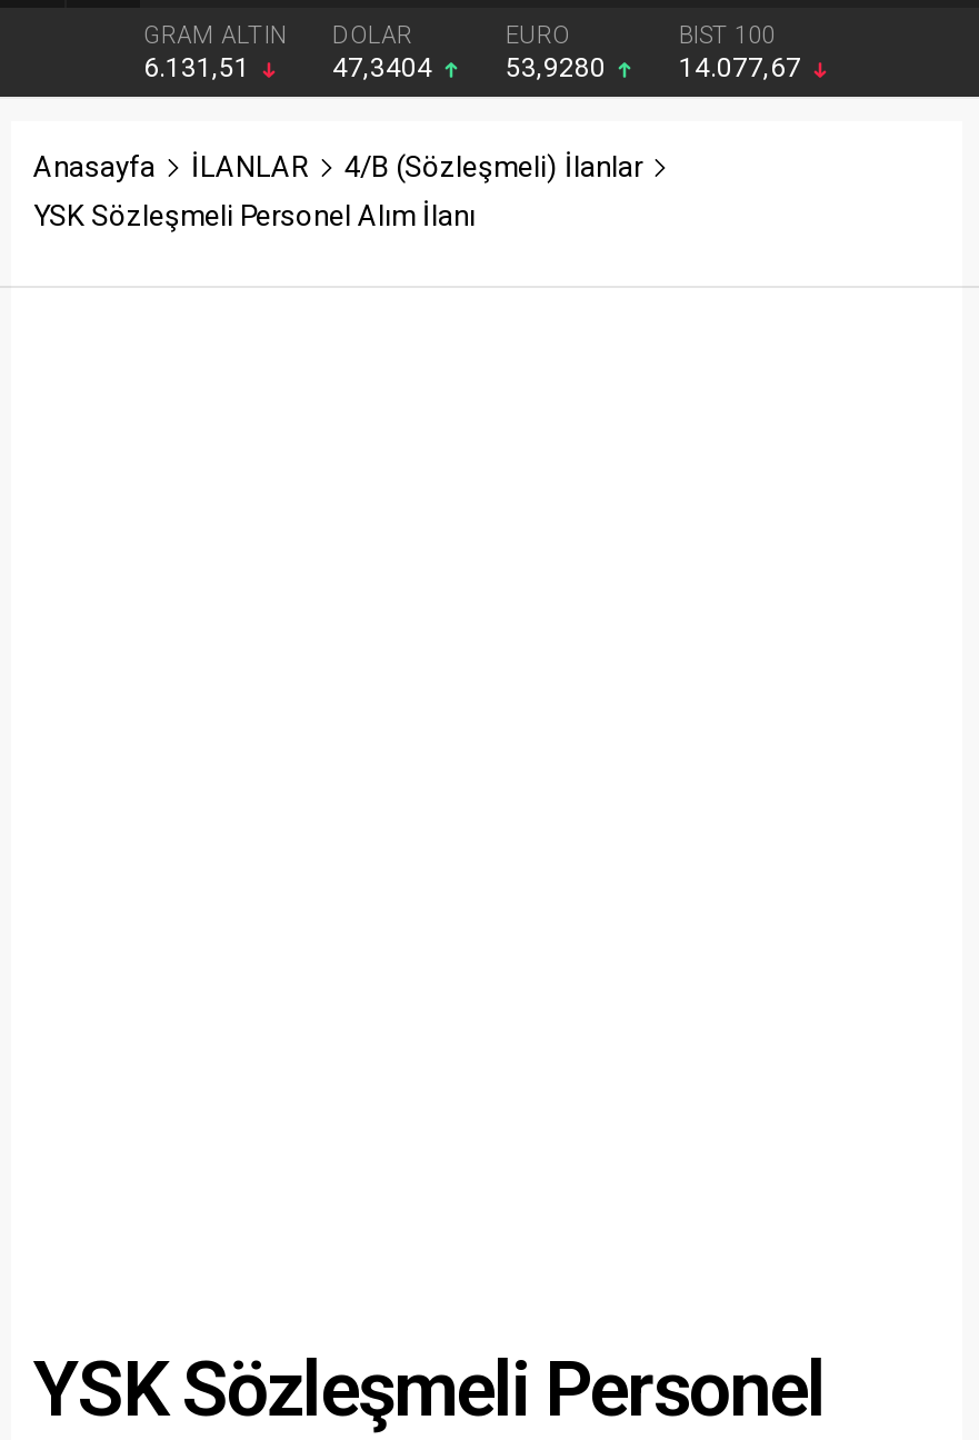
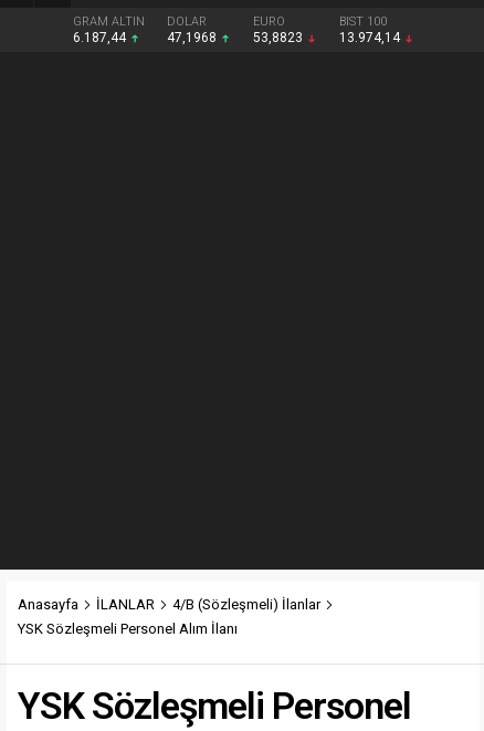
- 6.131,51
+ 6.187,44

- 47,3404
+ 47,1968

- 53,9280
+ 53,8823

- 14.077,67
+ 13.974,14

moved down: Anasayfa | İLANLAR | 4/B (Sözleşmeli) İlanlar | YSK Sözleşmeli Personel Alım İlanı
